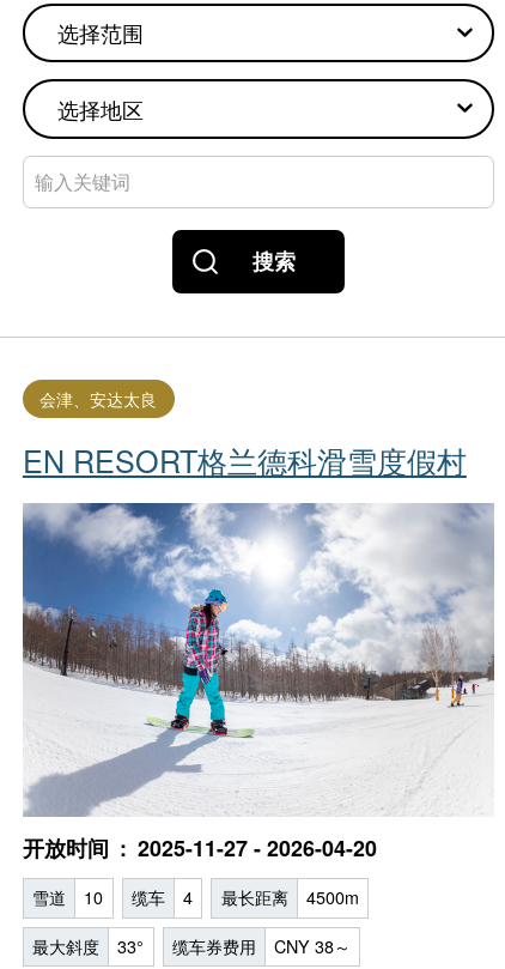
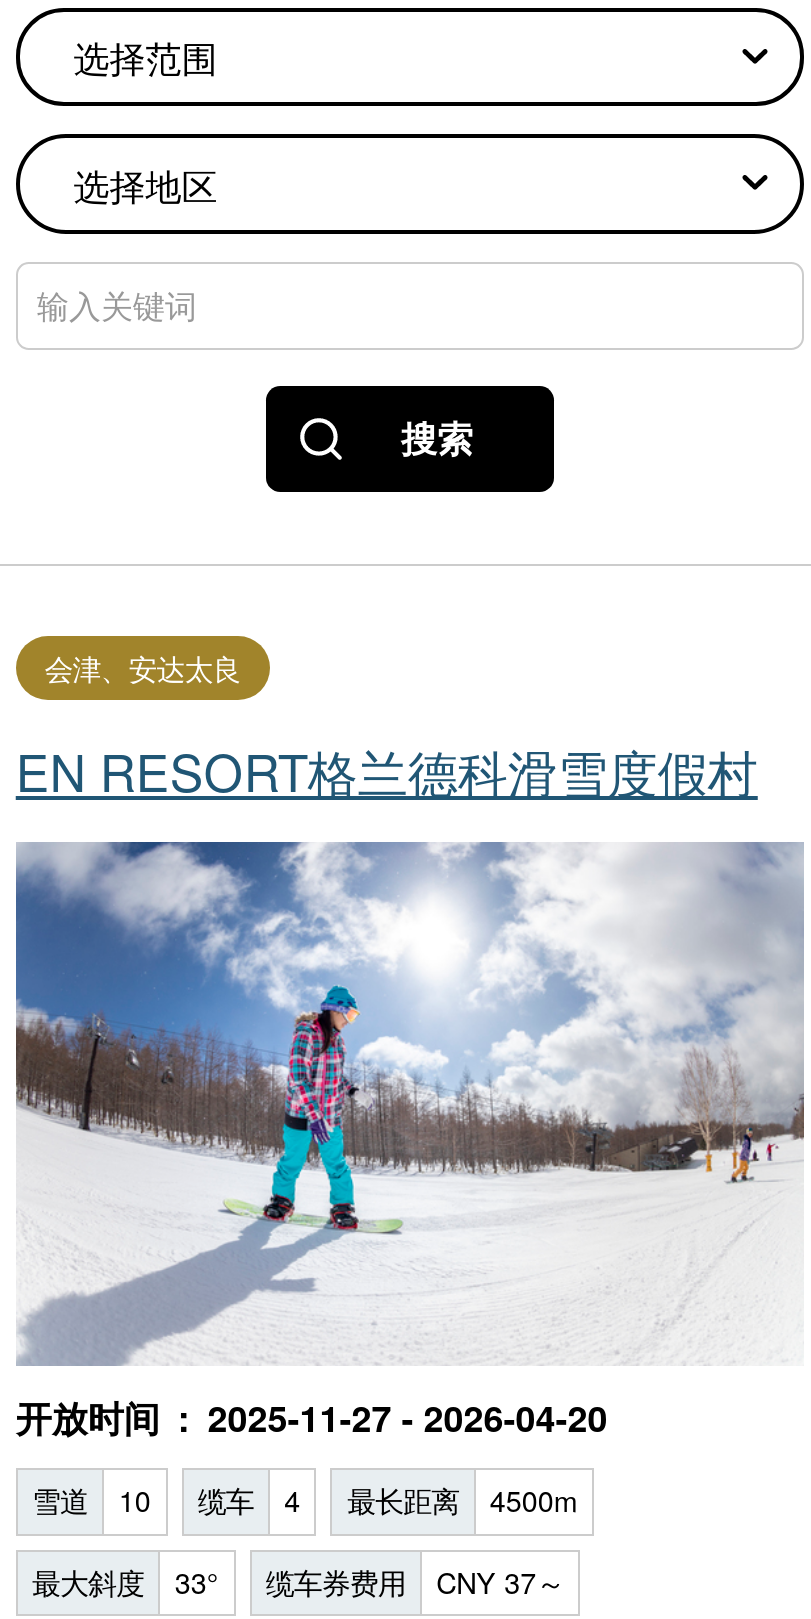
- 最大斜度 33° 缆车券费用 CNY 38～
+ 最大斜度 33° 缆车券费用 CNY 37～
